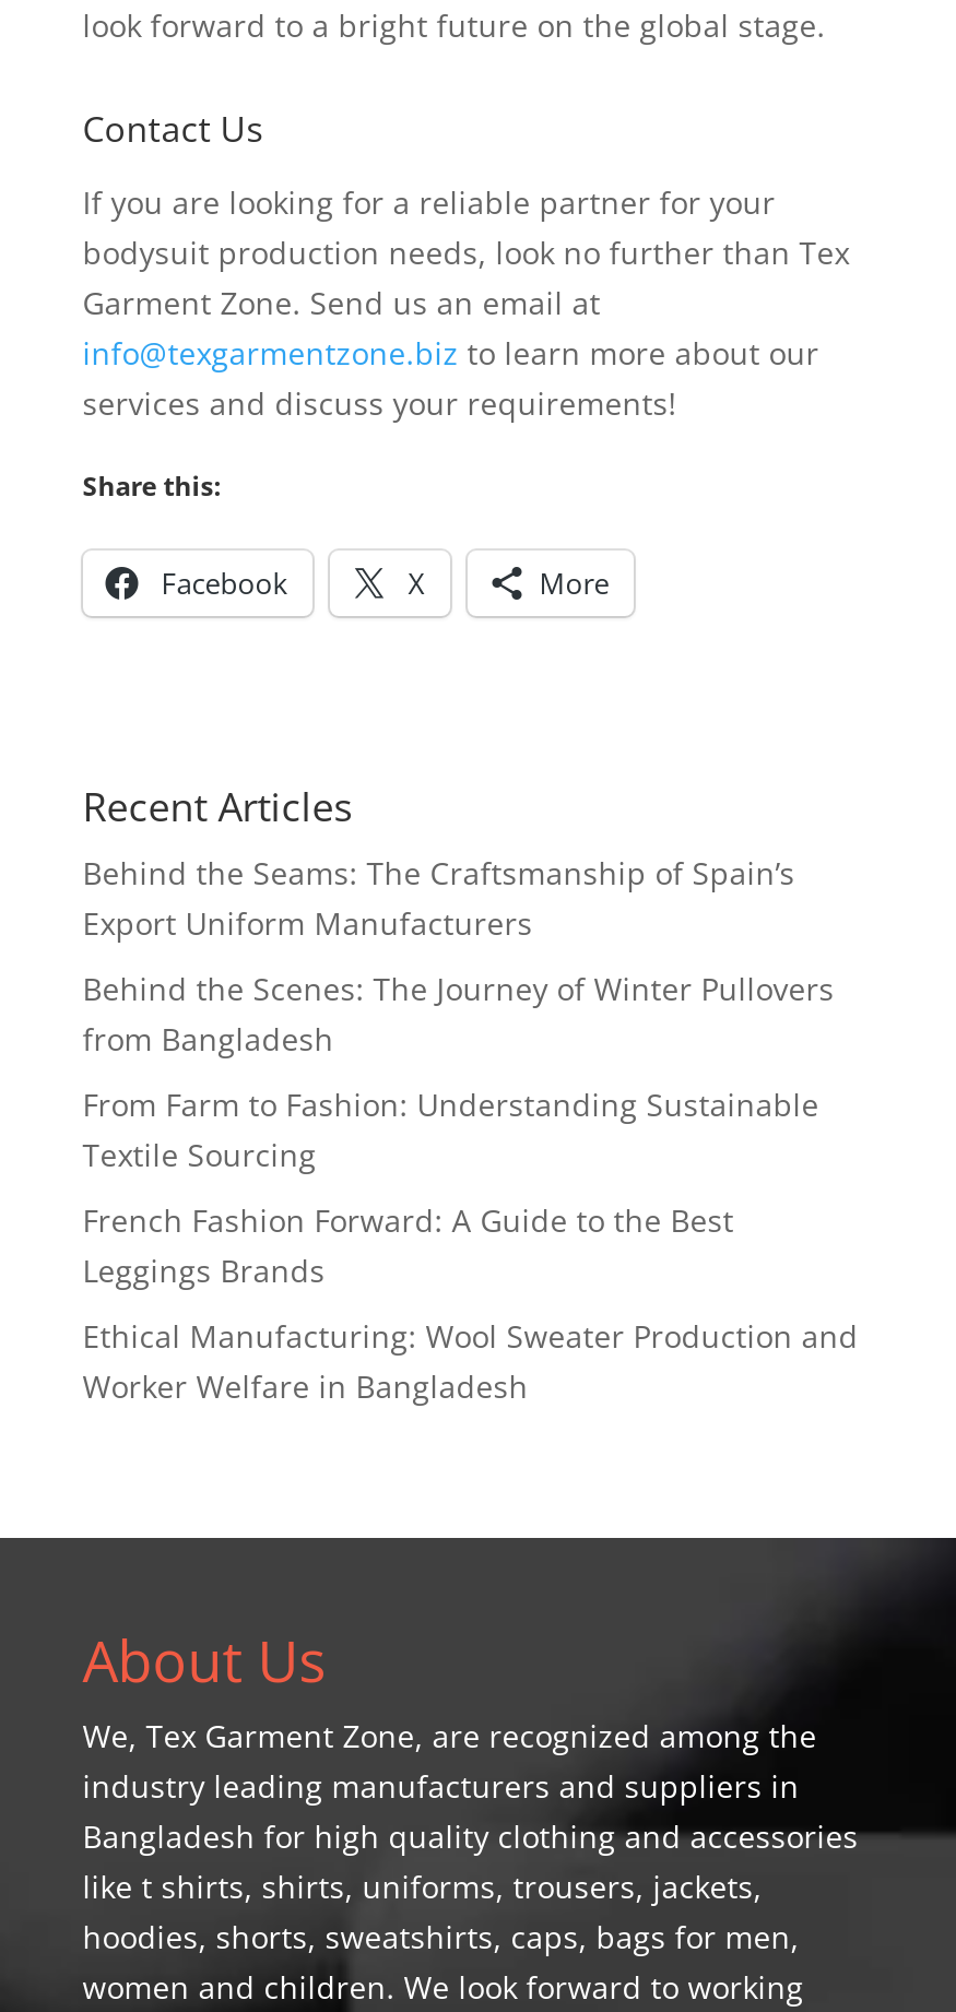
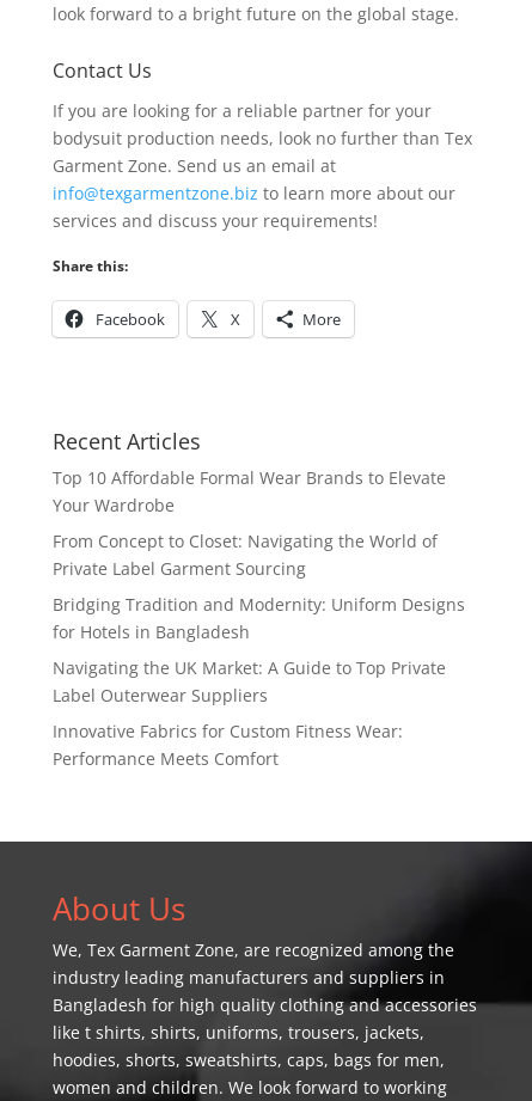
- Behind the Seams: The Craftsmanship of Spain’s
- Export Uniform Manufacturers
+ Top 10 Affordable Formal Wear Brands to Elevate
+ Your Wardrobe

- Behind the Scenes: The Journey of Winter Pullovers
- from Bangladesh
+ From Concept to Closet: Navigating the World of
+ Private Label Garment Sourcing

- From Farm to Fashion: Understanding Sustainable
- Textile Sourcing
+ Bridging Tradition and Modernity: Uniform Designs
+ for Hotels in Bangladesh

- French Fashion Forward: A Guide to the Best
- Leggings Brands
+ Navigating the UK Market: A Guide to Top Private
+ Label Outerwear Suppliers

- Ethical Manufacturing: Wool Sweater Production and
- Worker Welfare in Bangladesh
+ Innovative Fabrics for Custom Fitness Wear:
+ Performance Meets Comfort
